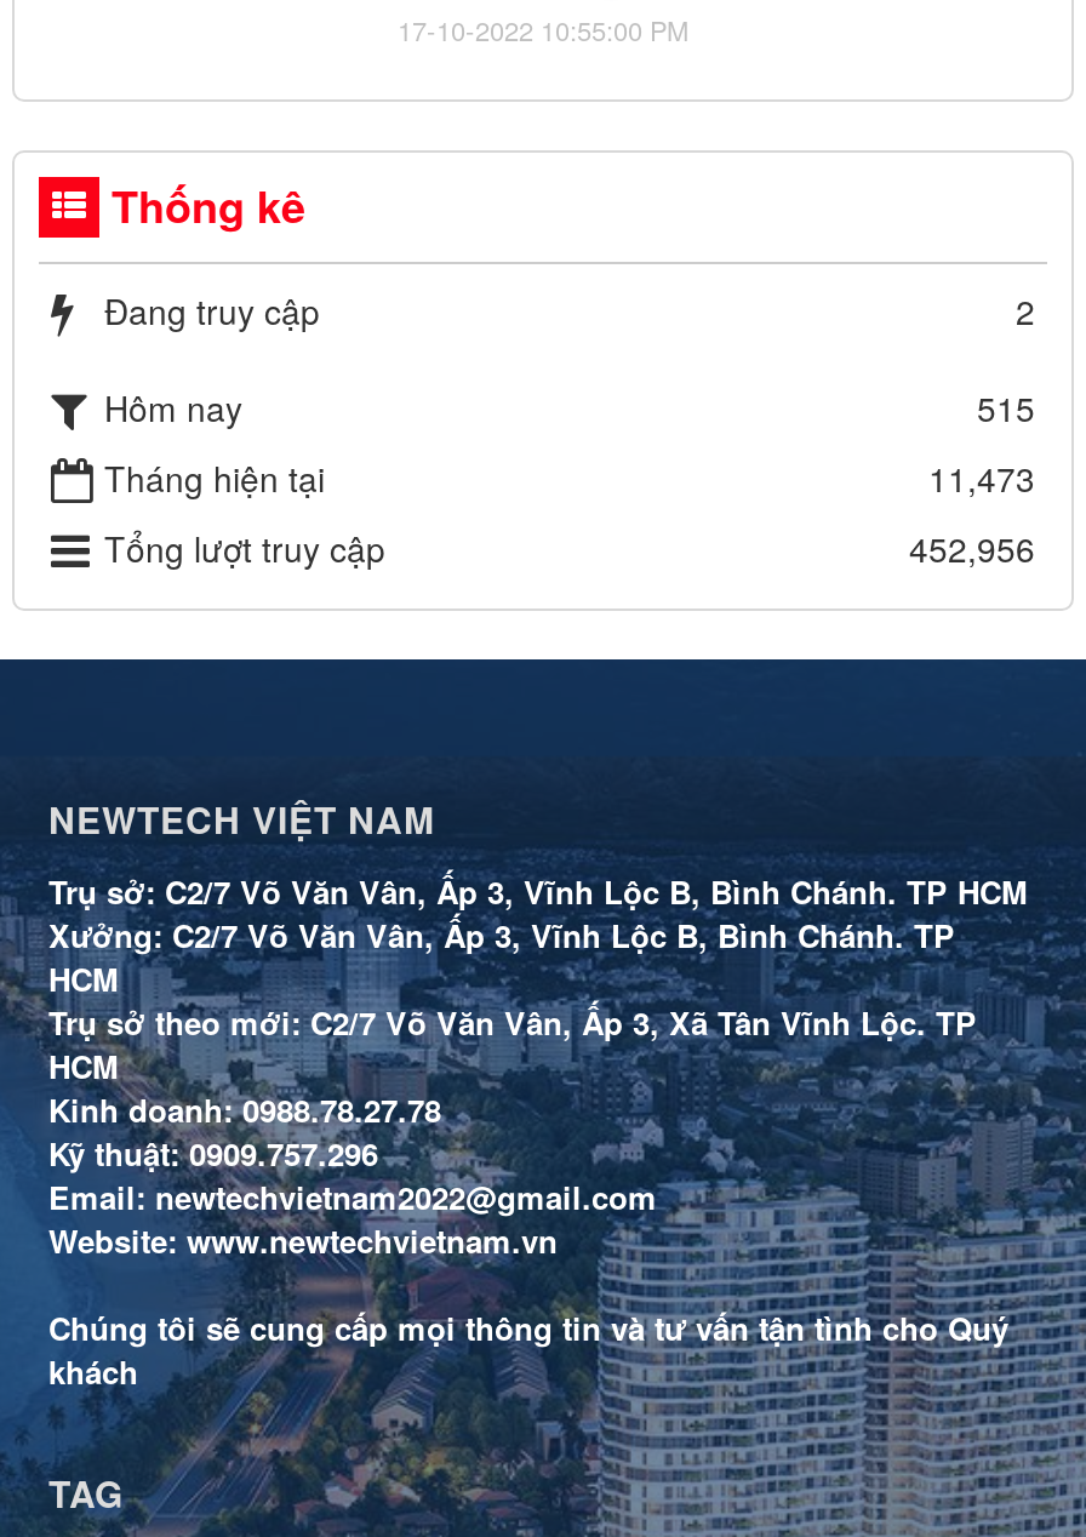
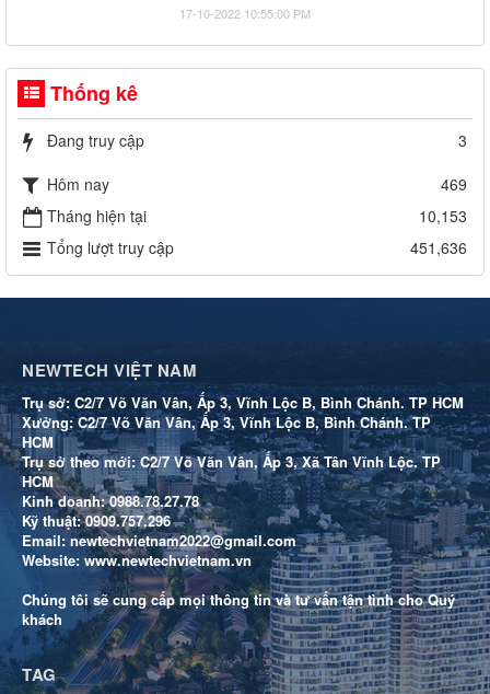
- 2
+ 3

- 515
+ 469

- 11,473
+ 10,153

- 452,956
+ 451,636
